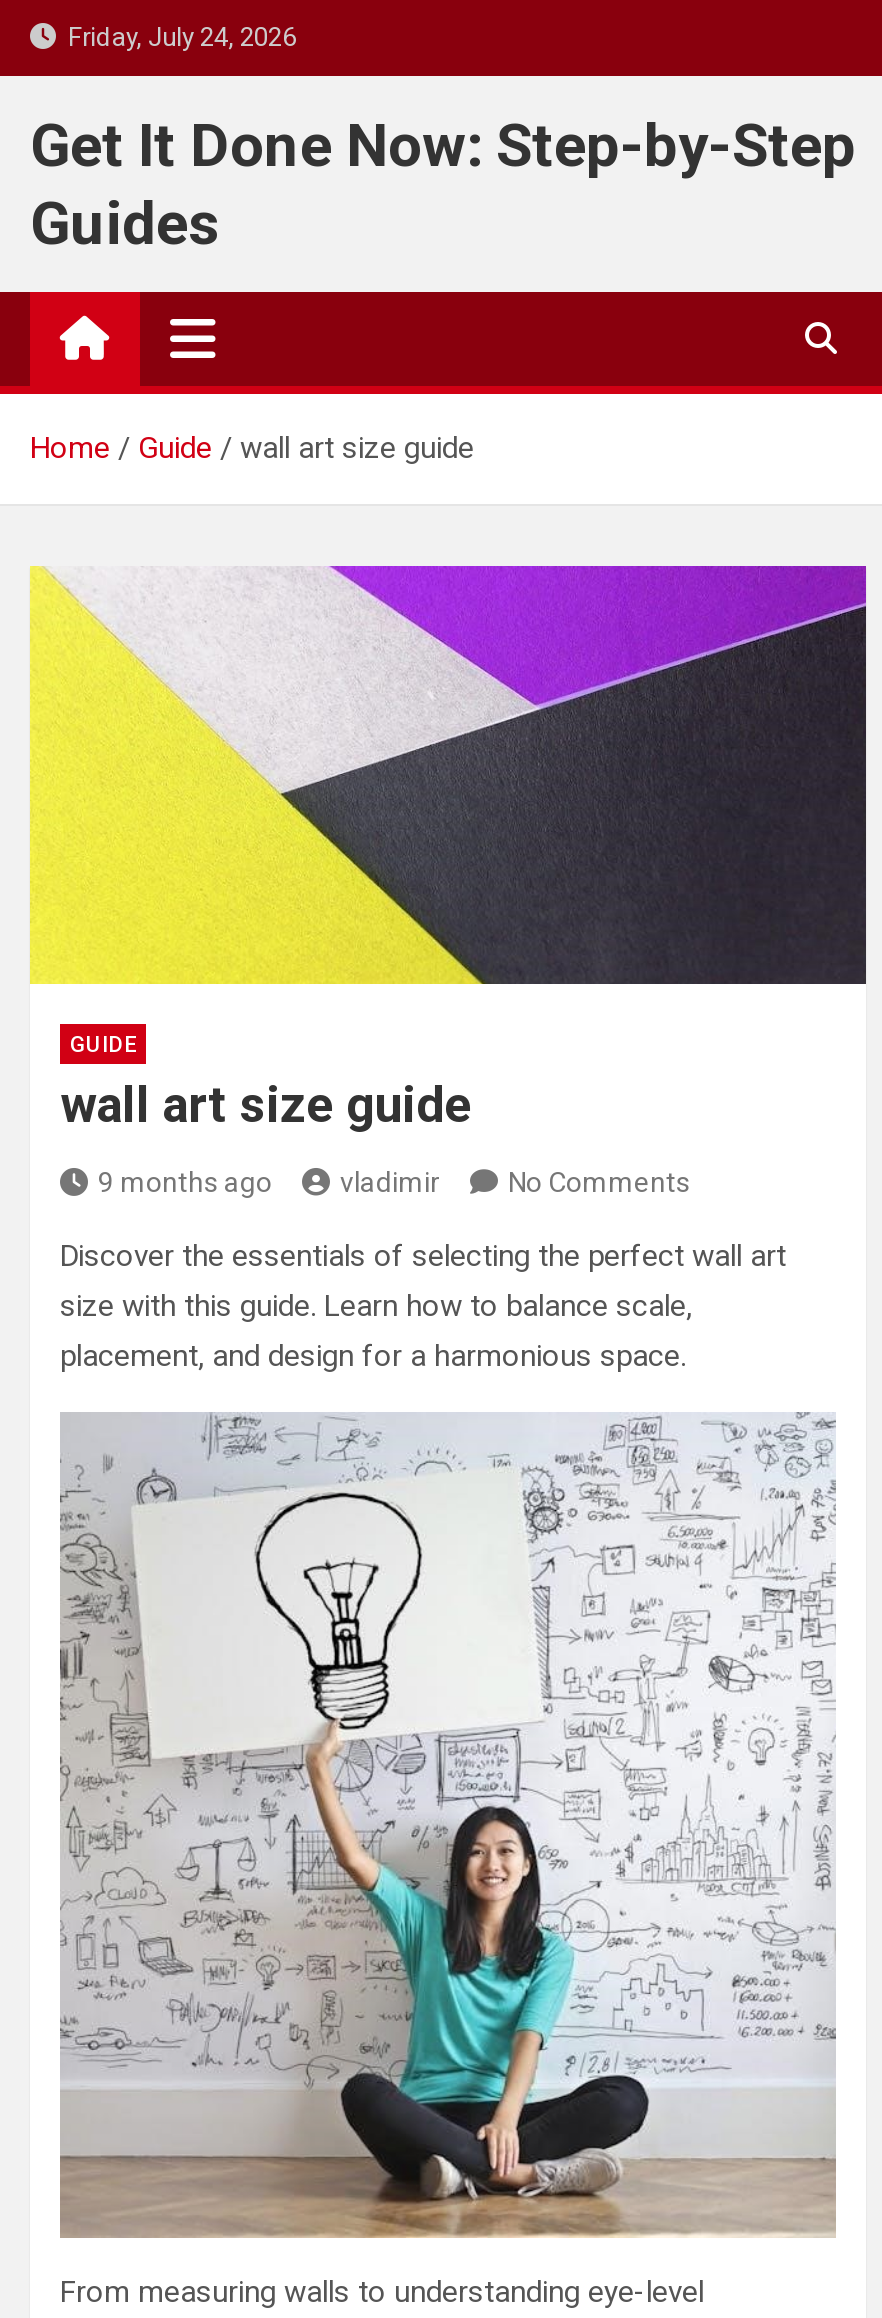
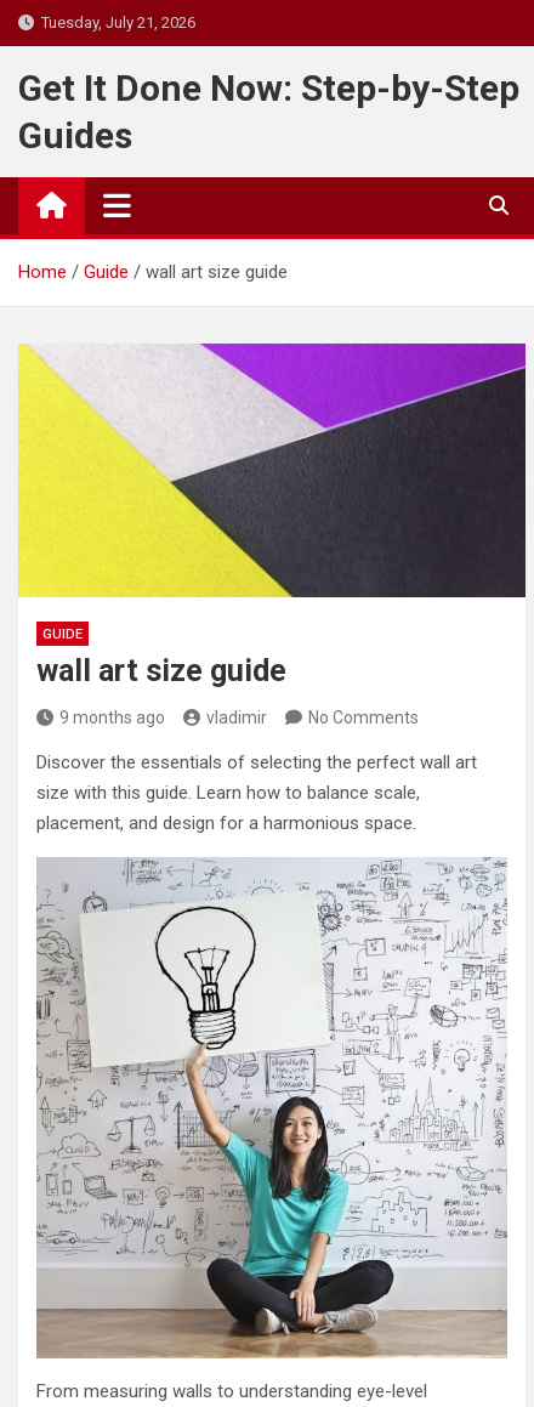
- Friday, July 24, 2026
+ Tuesday, July 21, 2026
